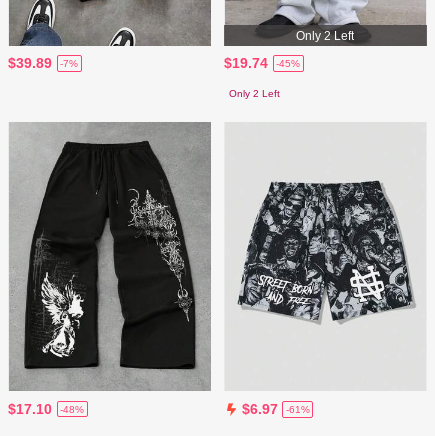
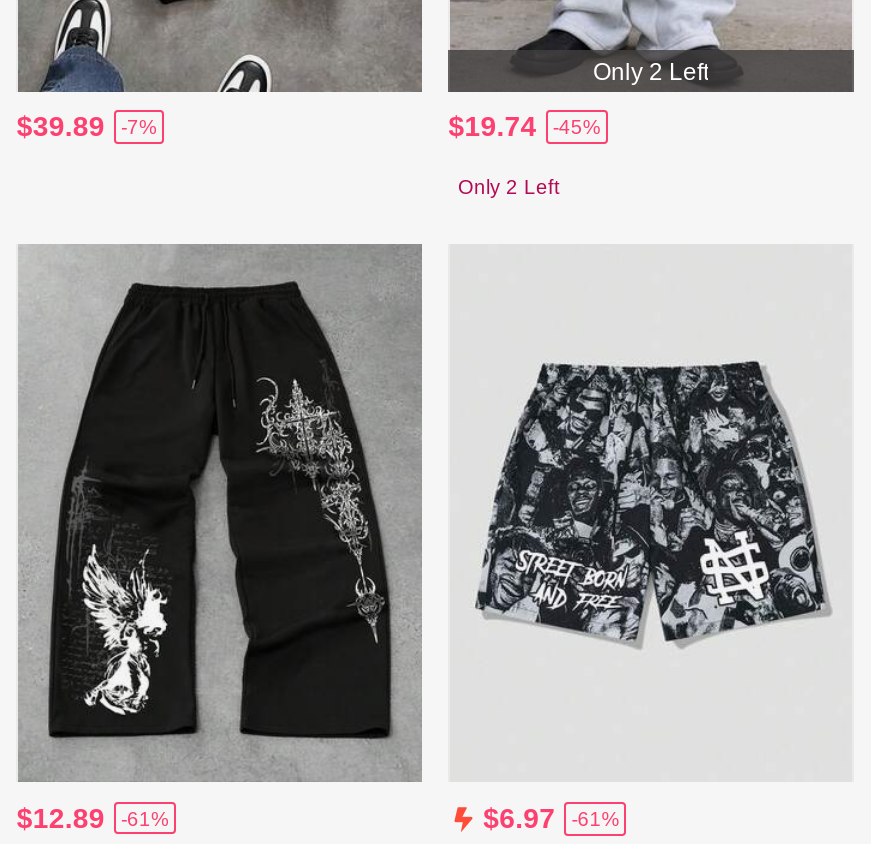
- $17.10
+ $12.89

- -48%
+ -61%
